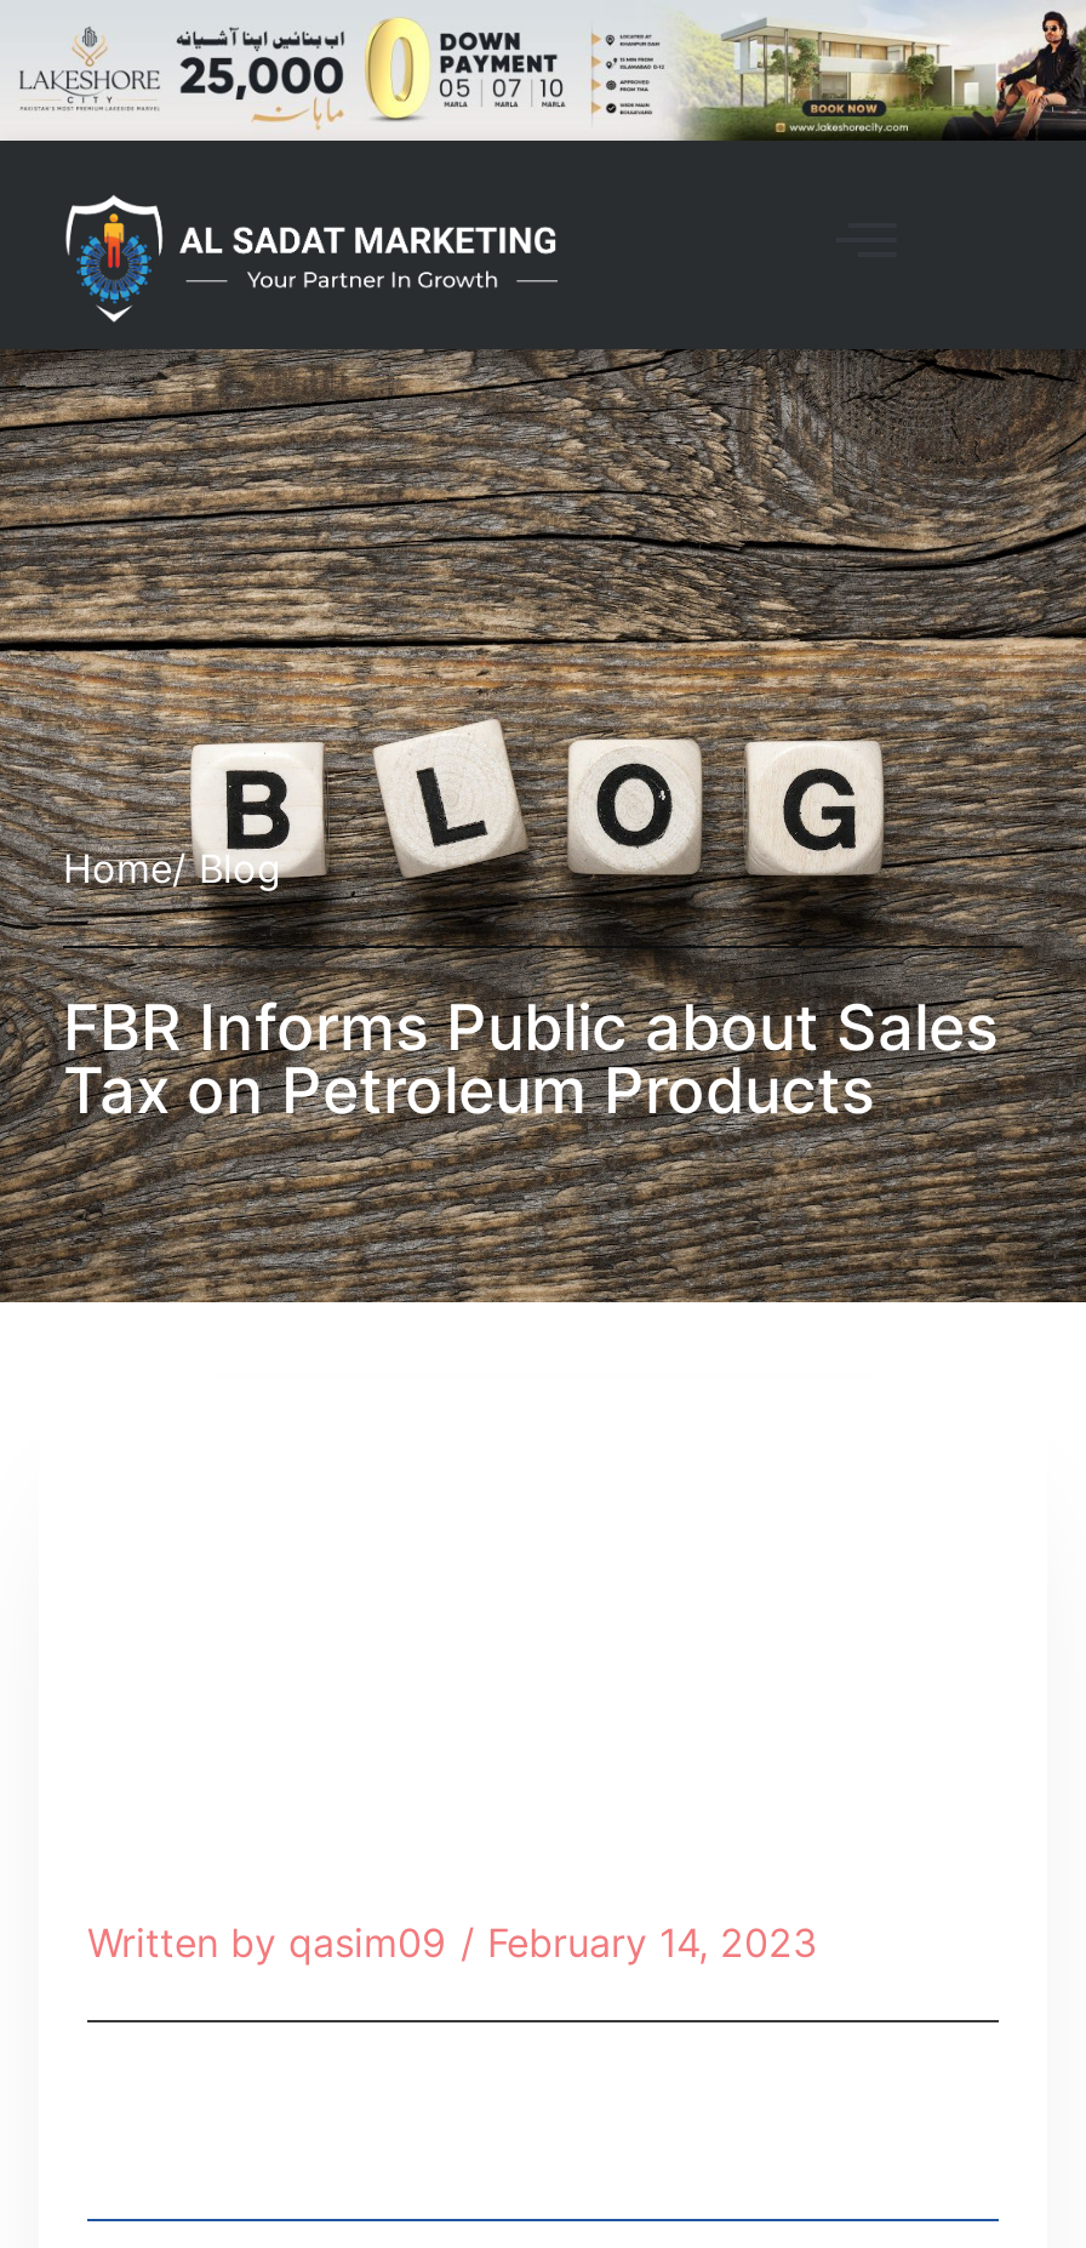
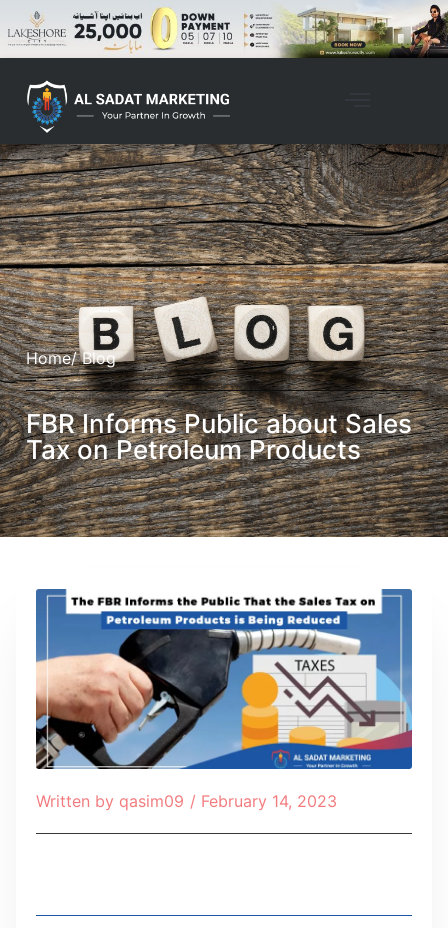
+ [image]
